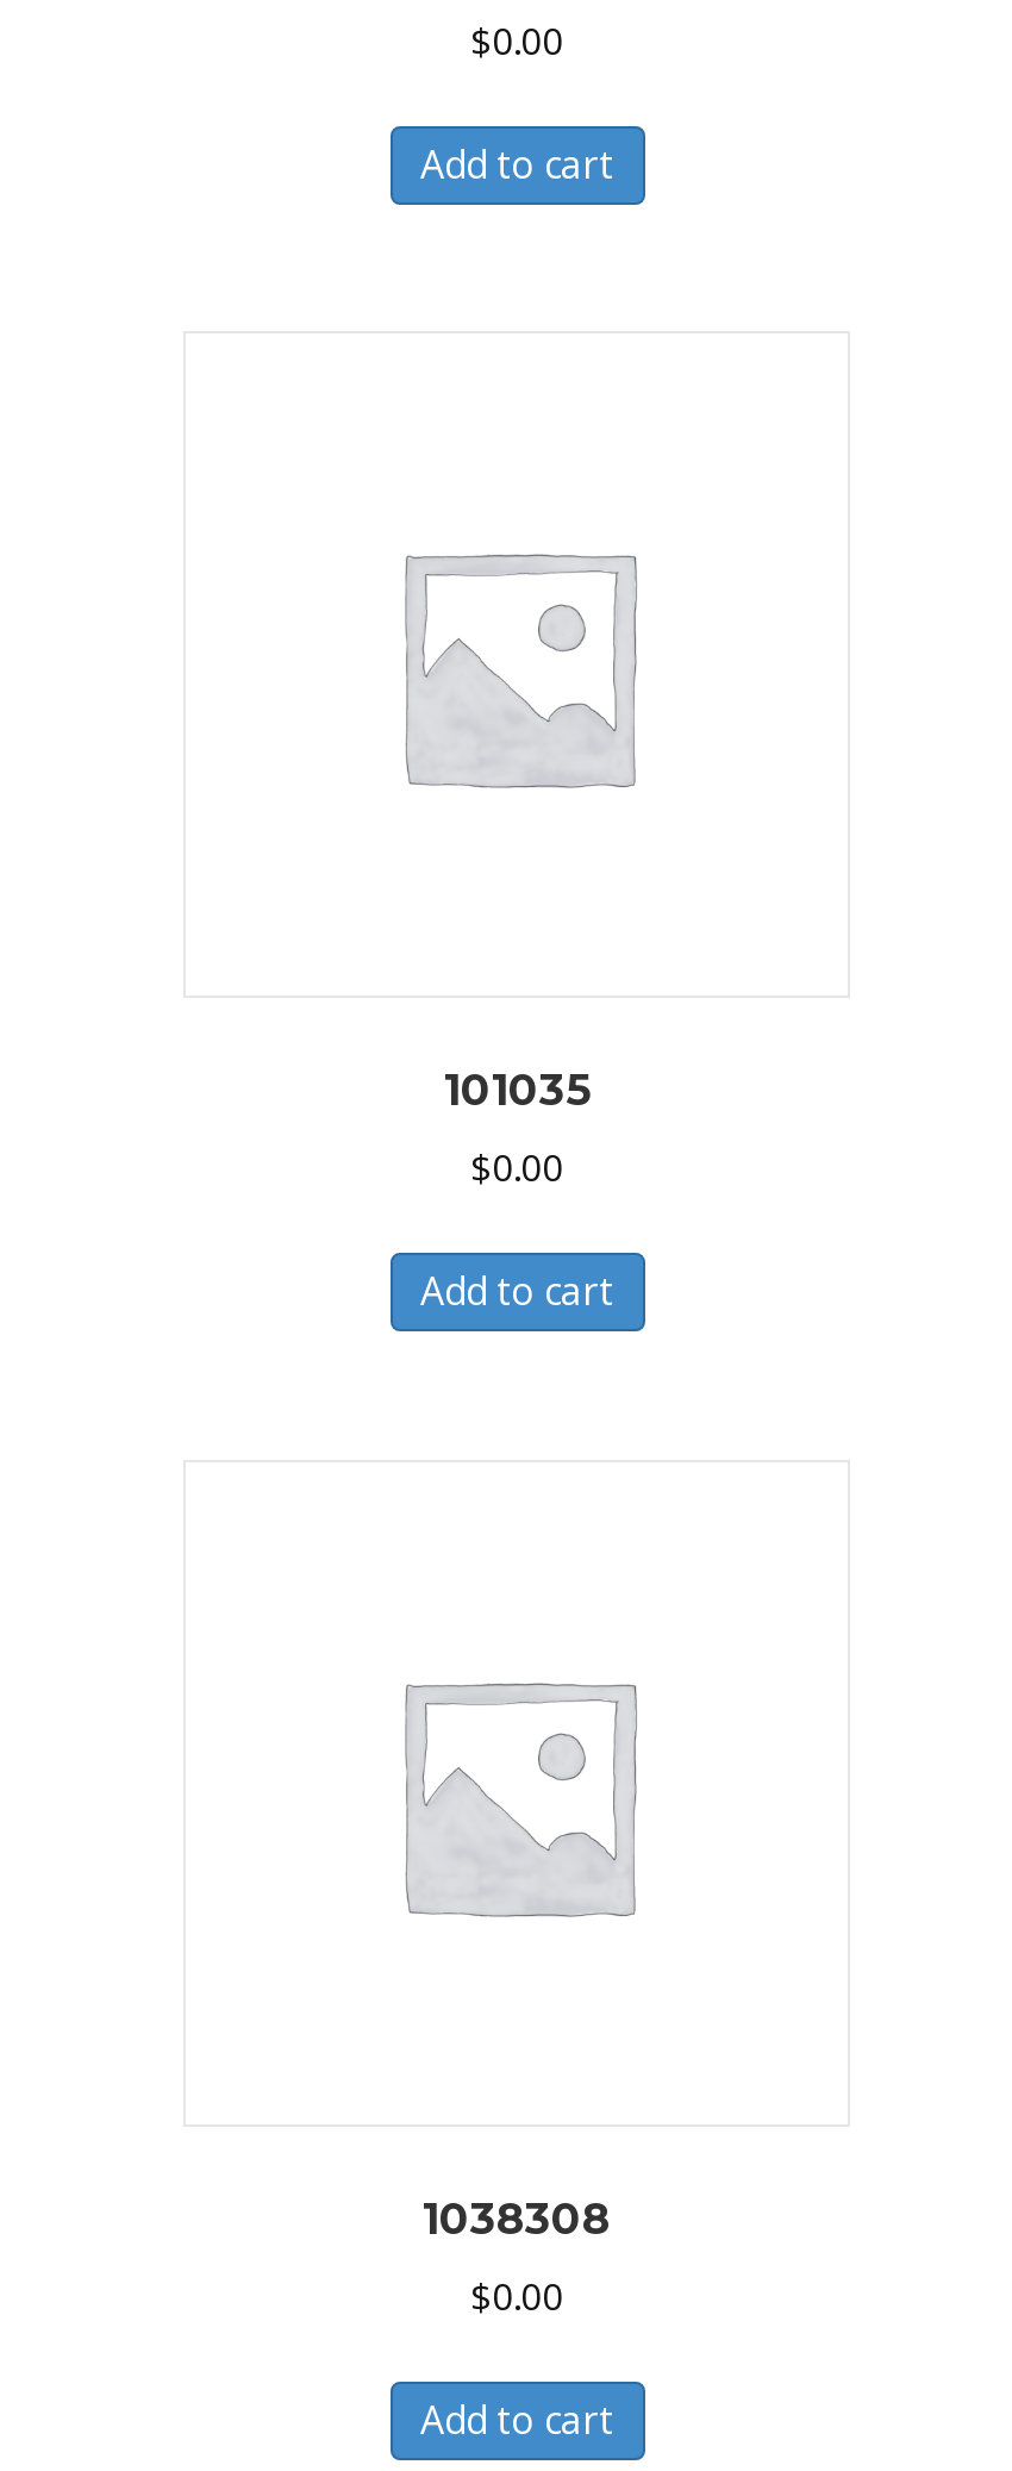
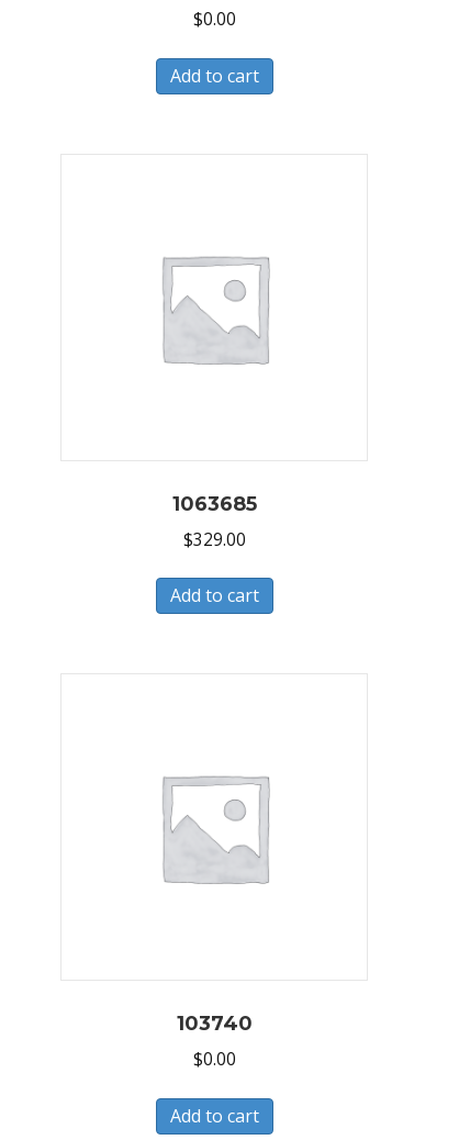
- 101035
+ 1063685

- $0.00
+ $329.00

- 1038308
+ 103740
